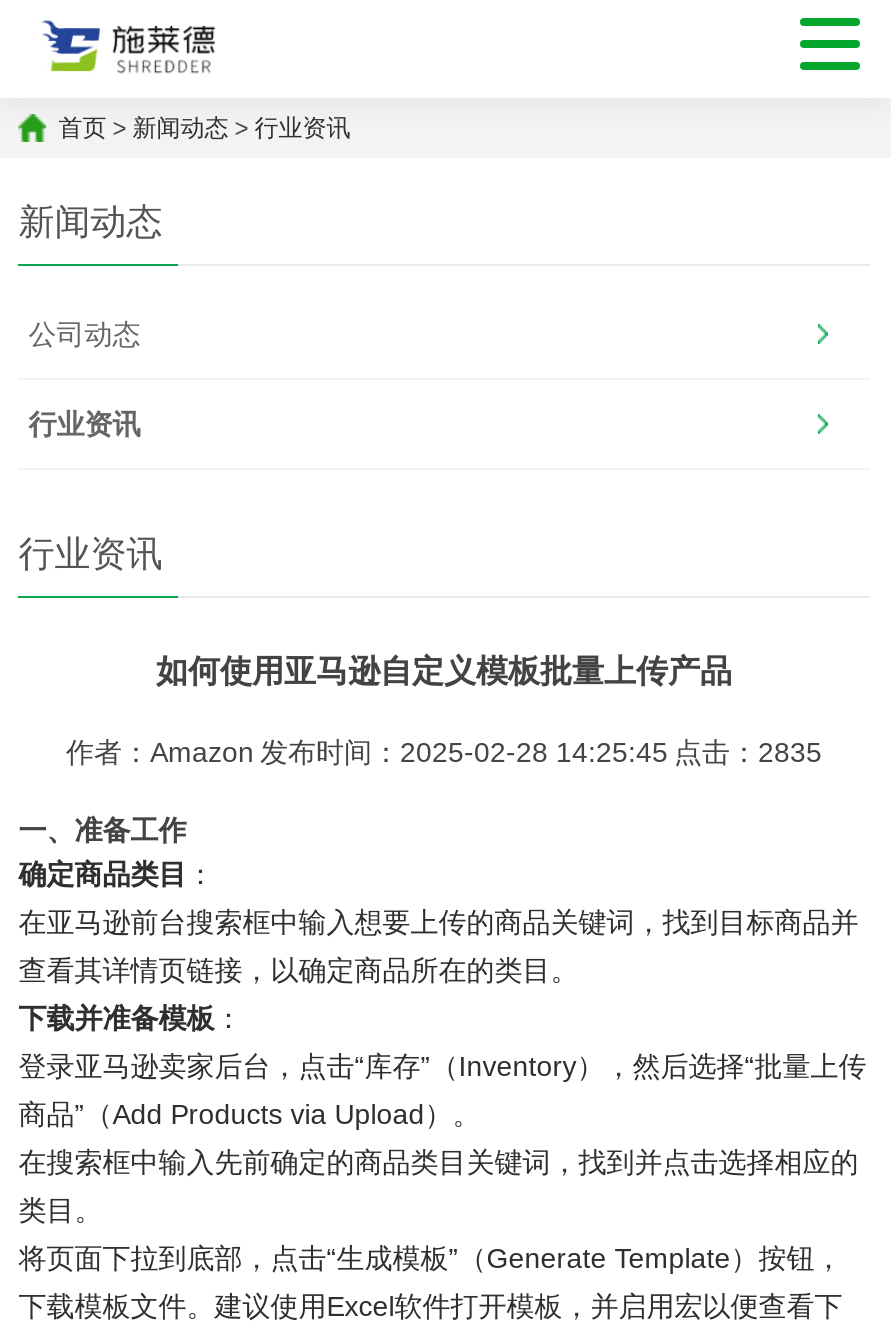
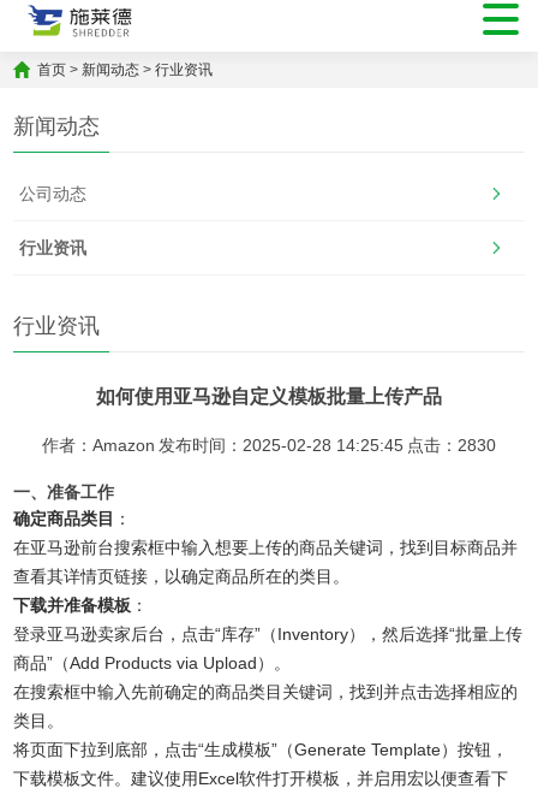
- 作者：Amazon 发布时间：2025-02-28 14:25:45 点击：2835
+ 作者：Amazon 发布时间：2025-02-28 14:25:45 点击：2830
